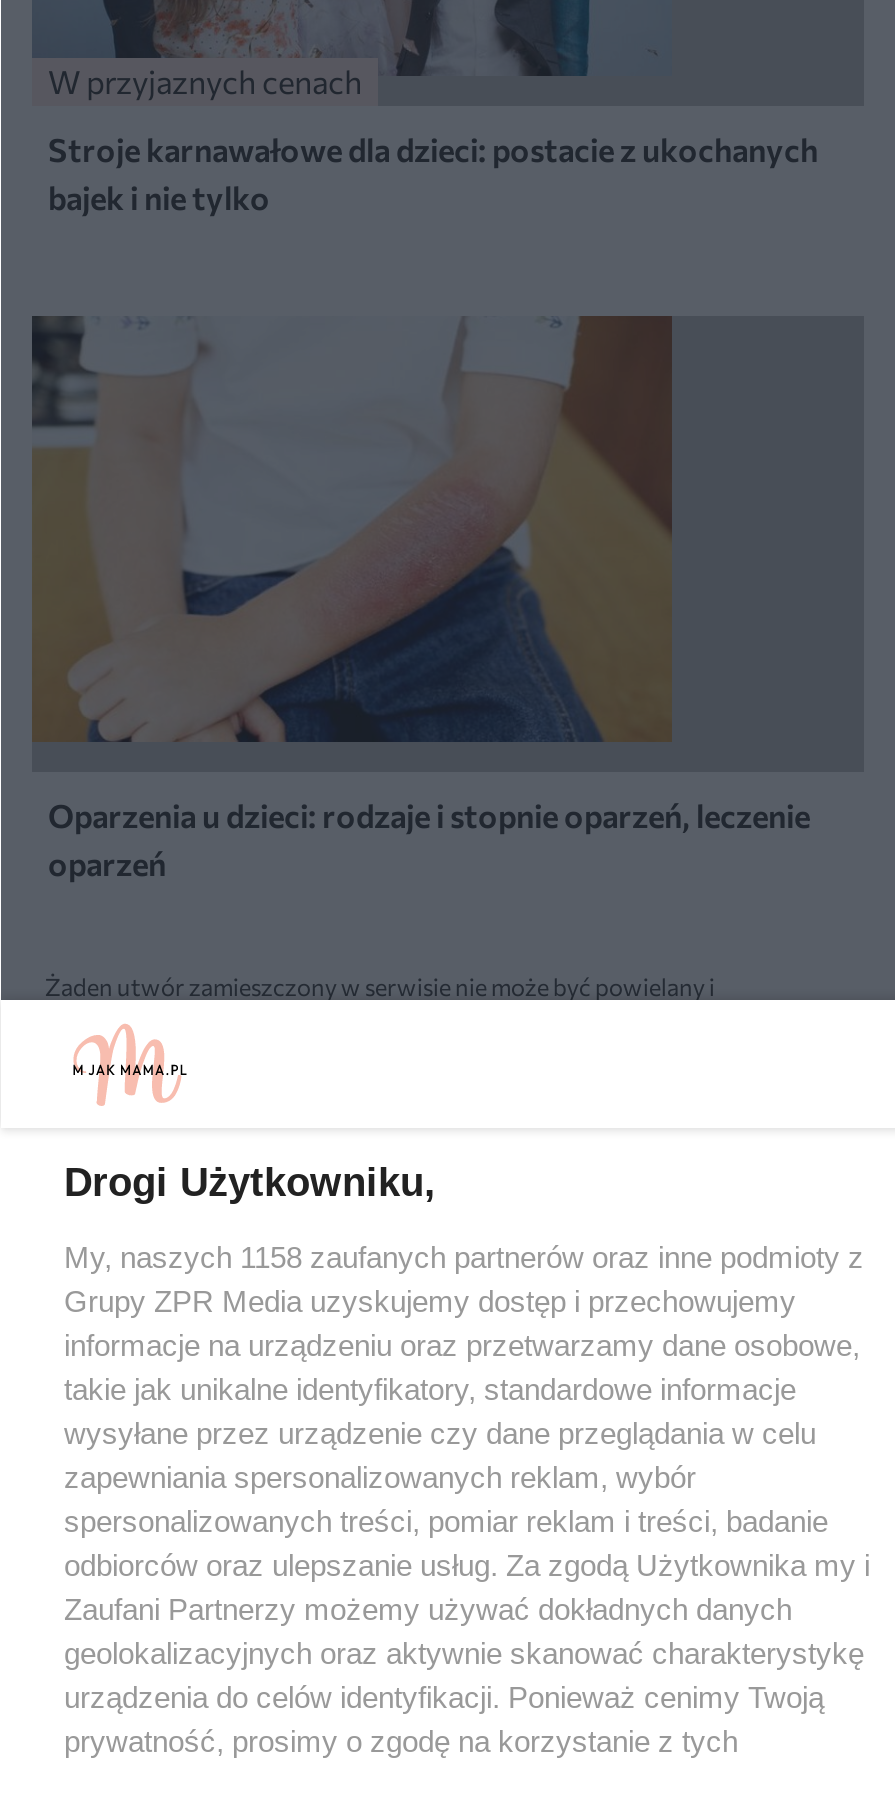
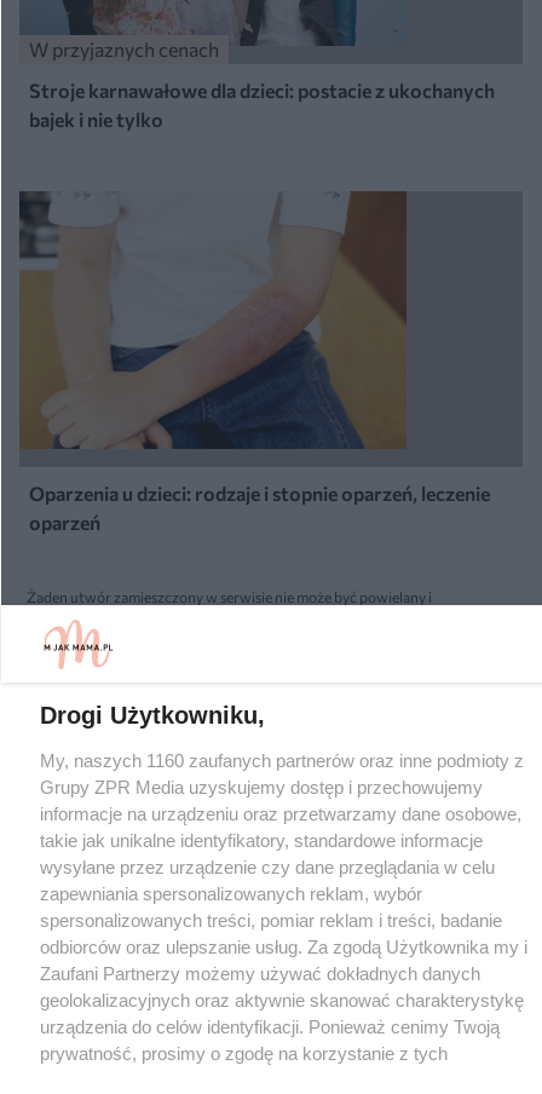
- My, naszych 1158 zaufanych partnerów oraz inne podmioty z
+ My, naszych 1160 zaufanych partnerów oraz inne podmioty z
